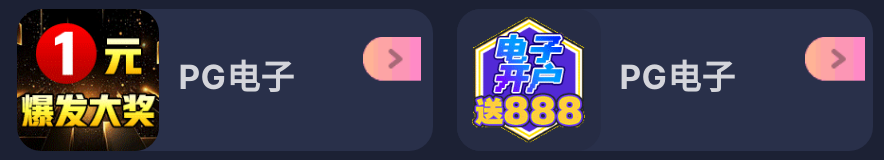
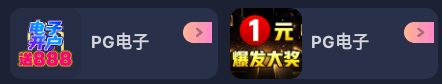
- [image]
+ [image]

- [image]
+ [image]
